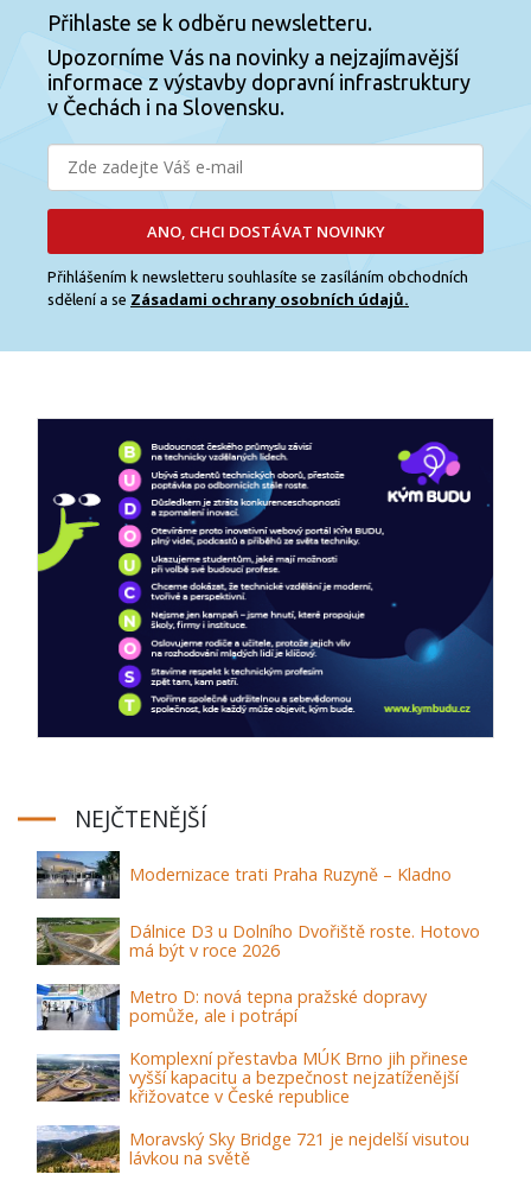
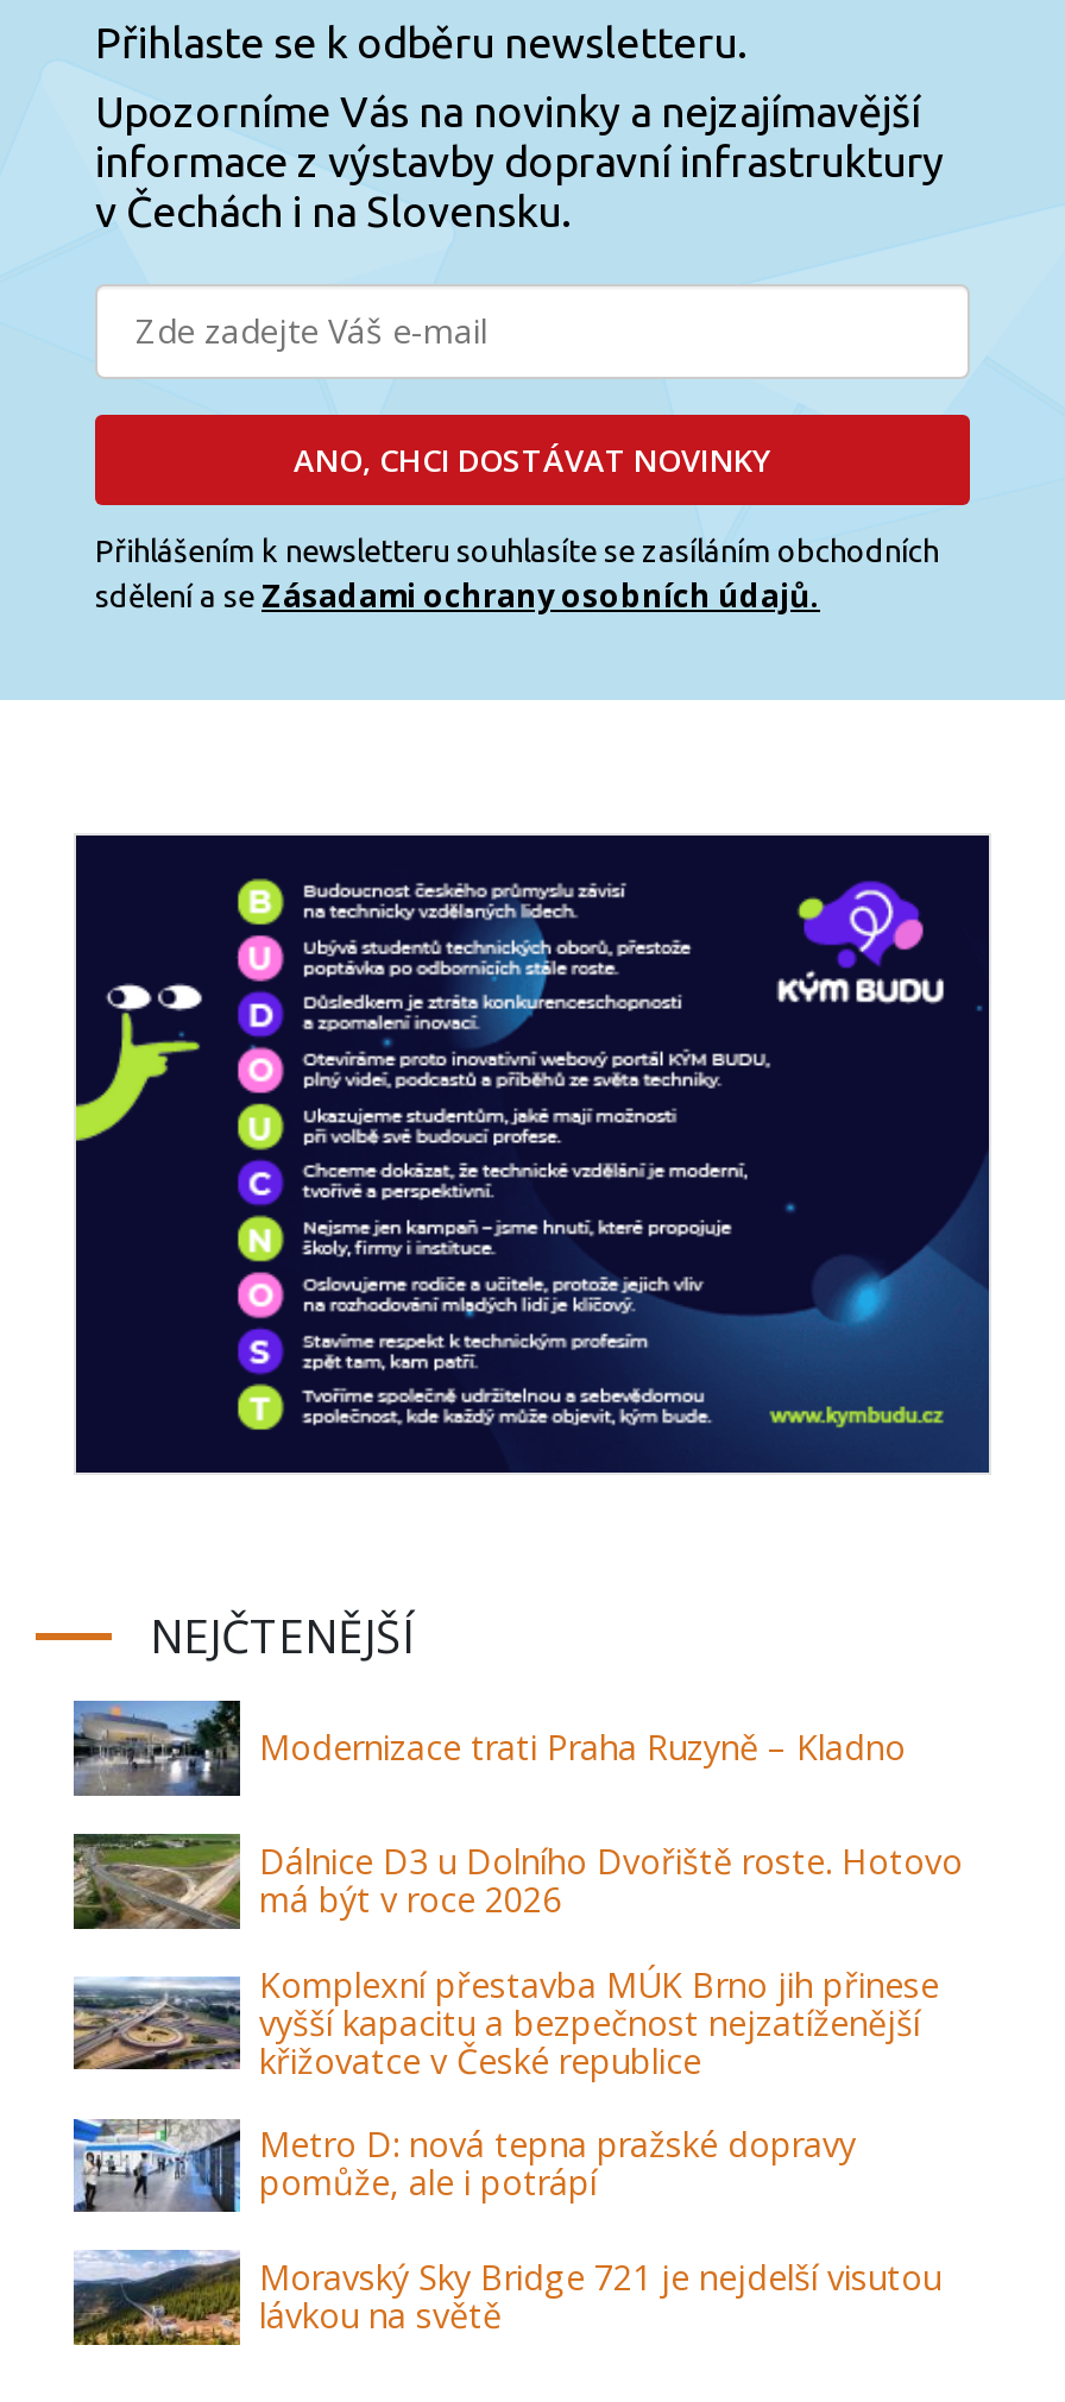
moved down: [image] | Metro D: nová tepna pražské dopravy | pomůže, ale i potrápí

moved up: [image] | Komplexní přestavba MÚK Brno jih přinese | vyšší kapacitu a bezpečnost nejzatíženější | křižovatce v České republice
